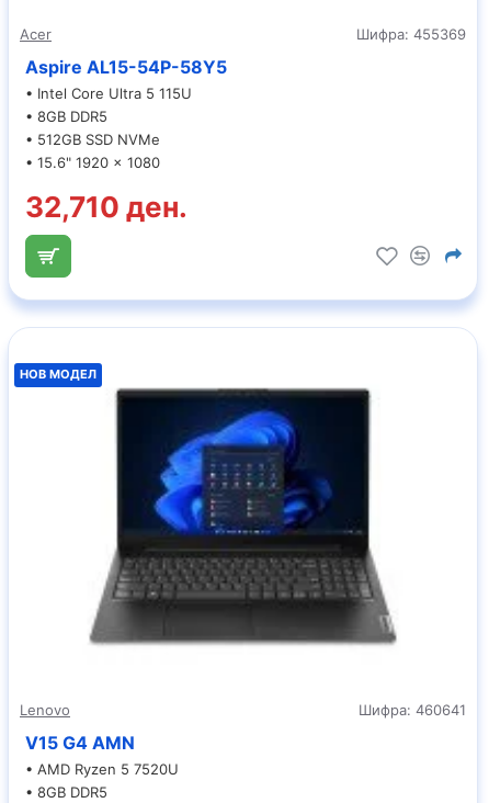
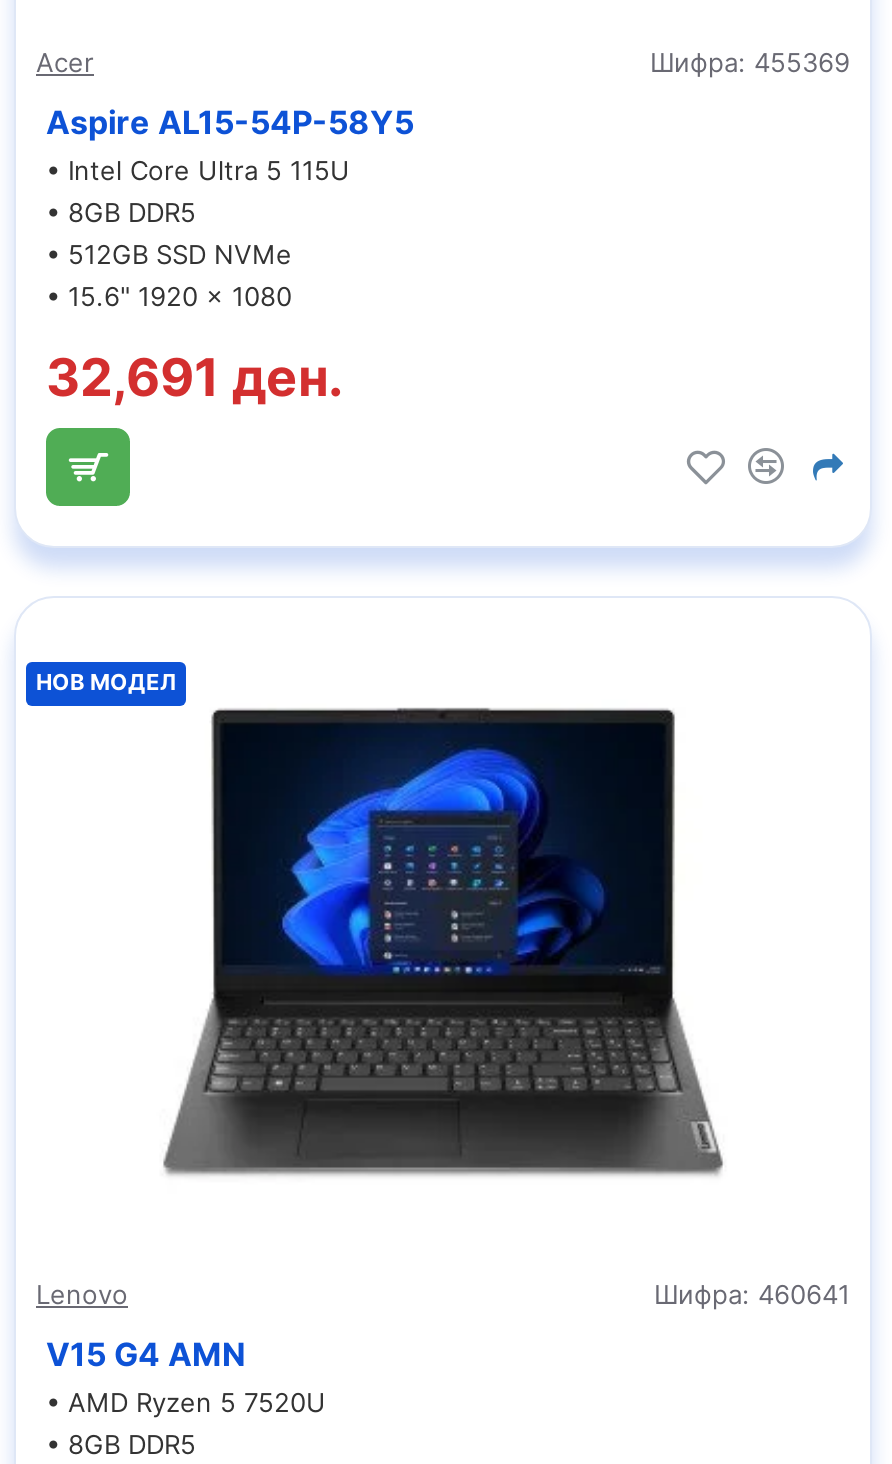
- 32,710 ден.
+ 32,691 ден.
